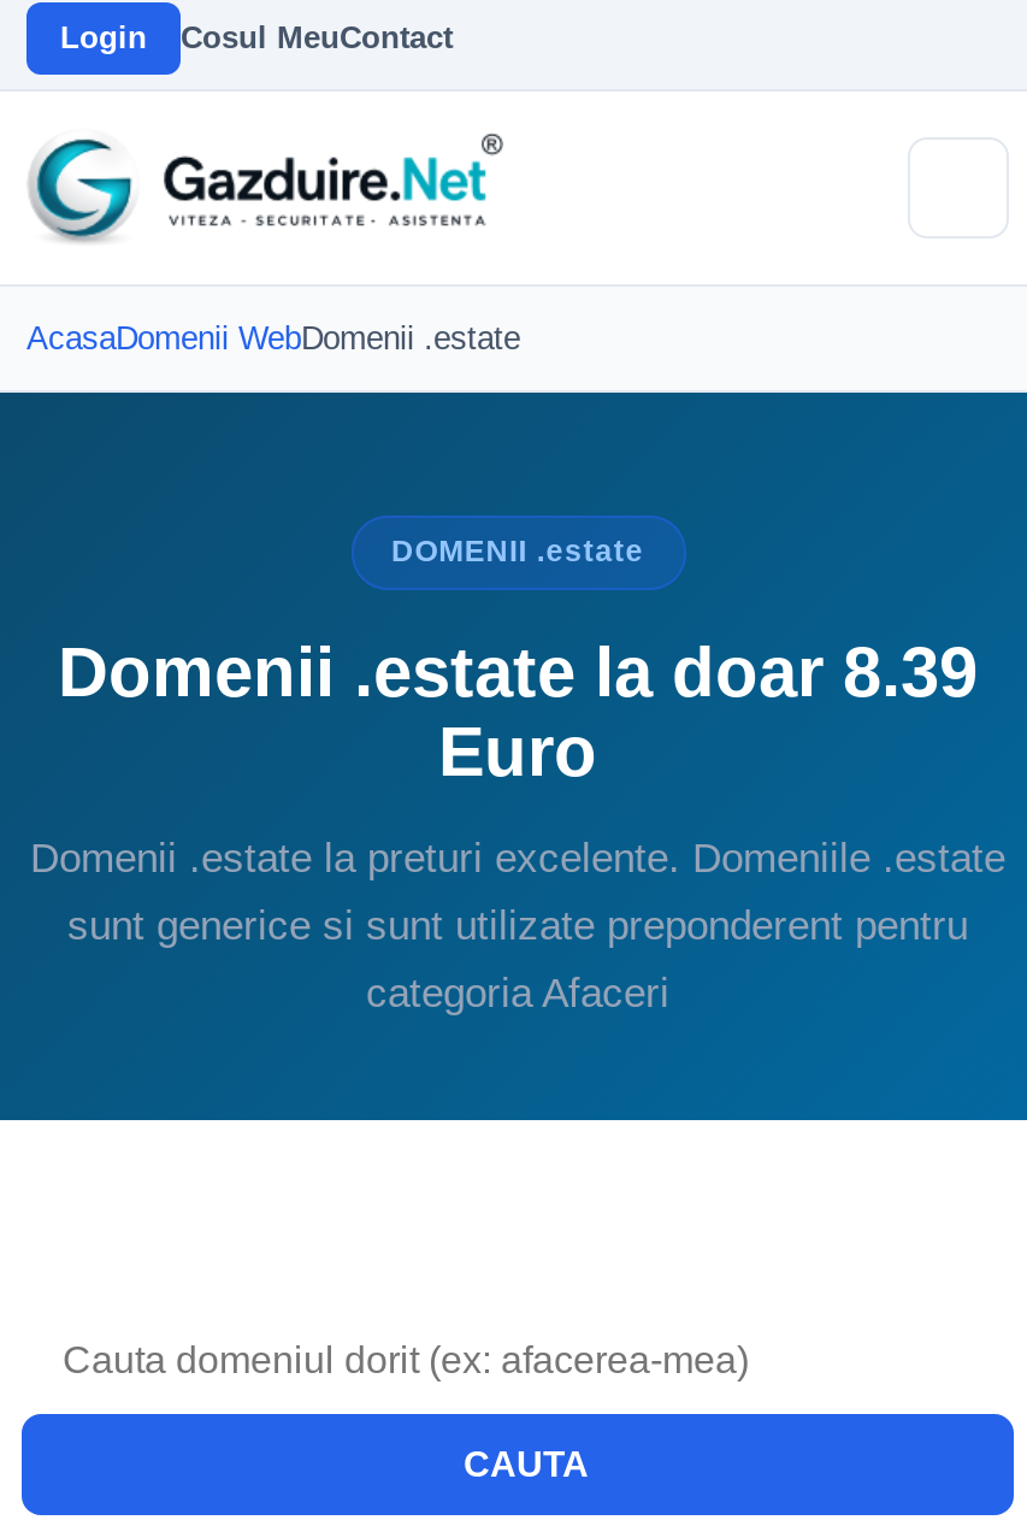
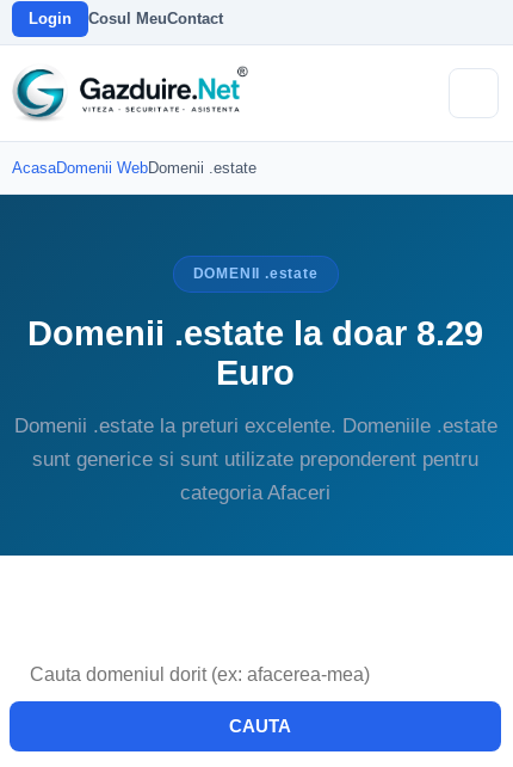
- Domenii .estate la doar 8.39
+ Domenii .estate la doar 8.29
